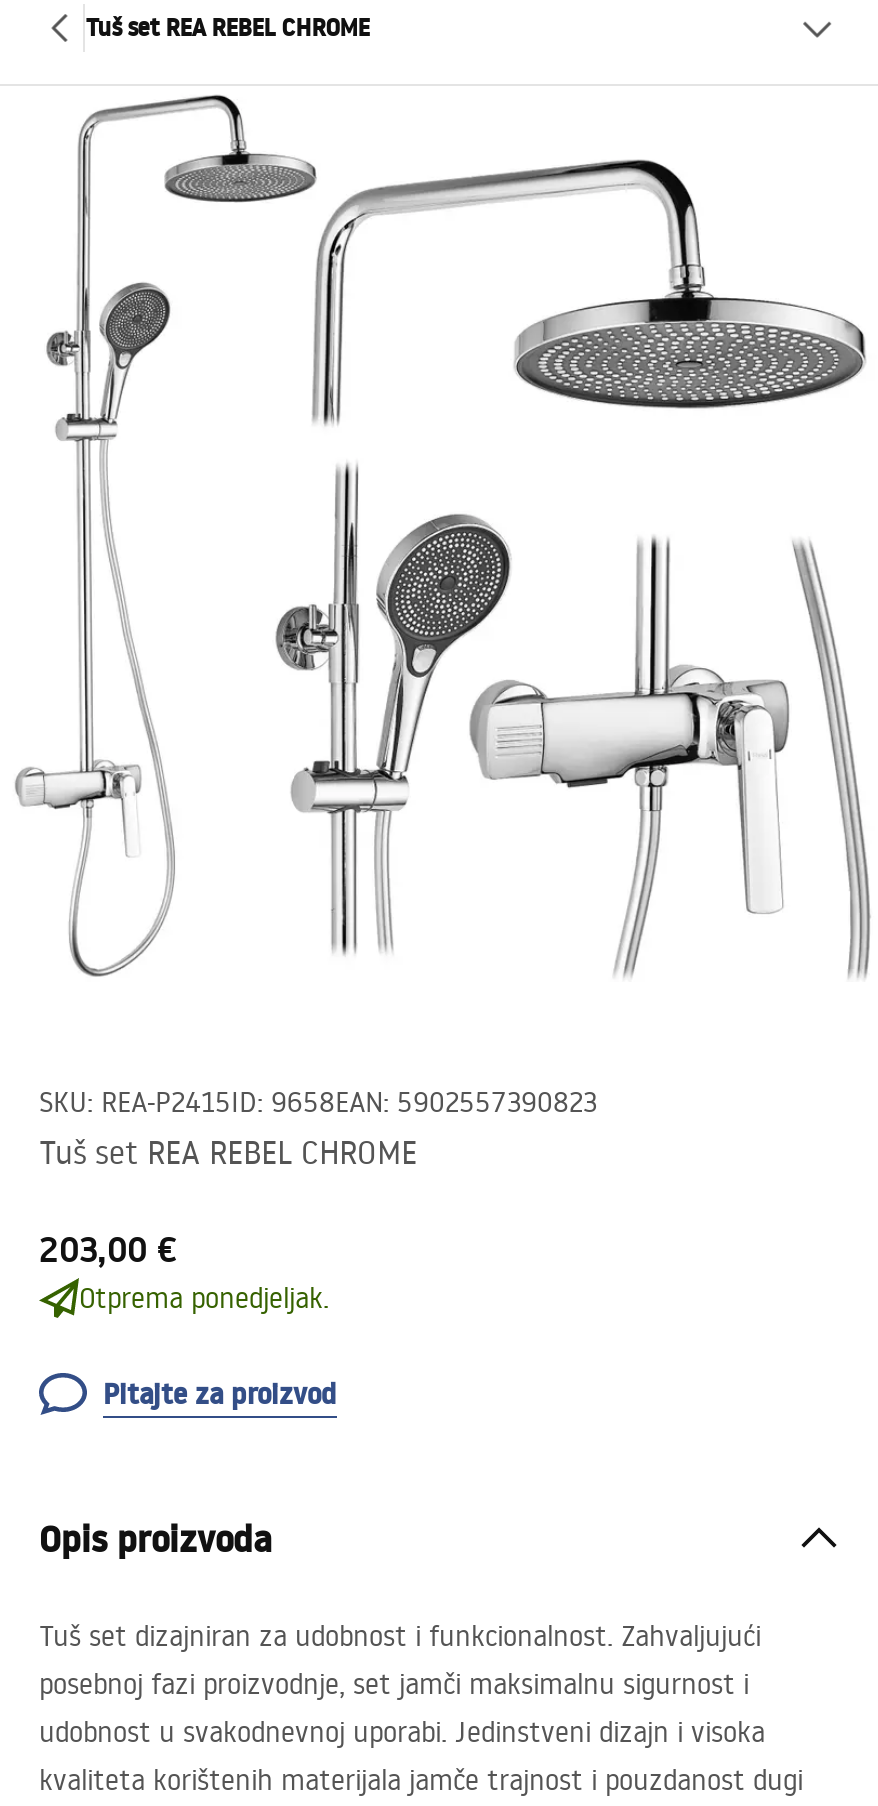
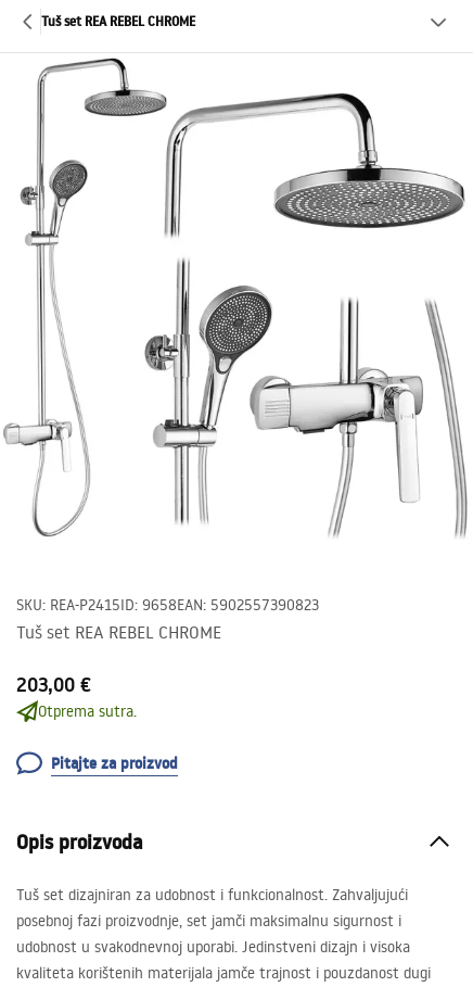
- Otprema ponedjeljak.
+ Otprema sutra.
